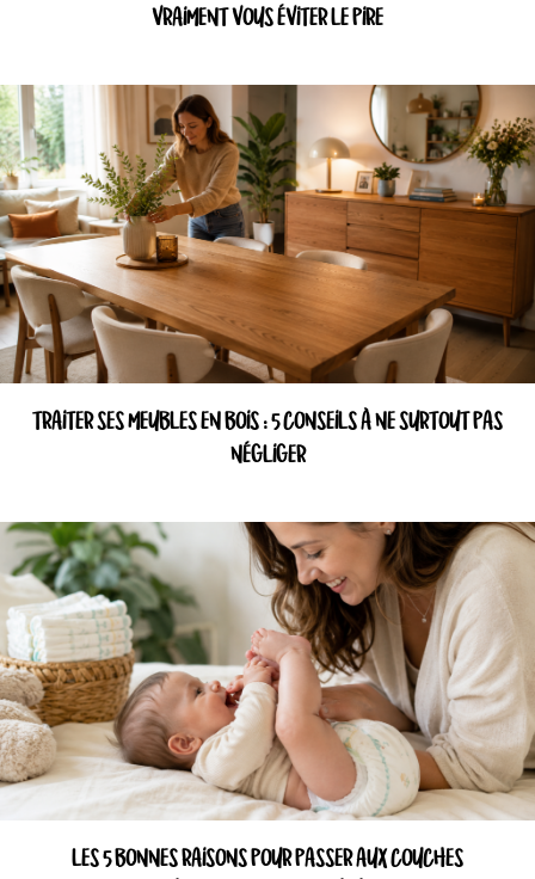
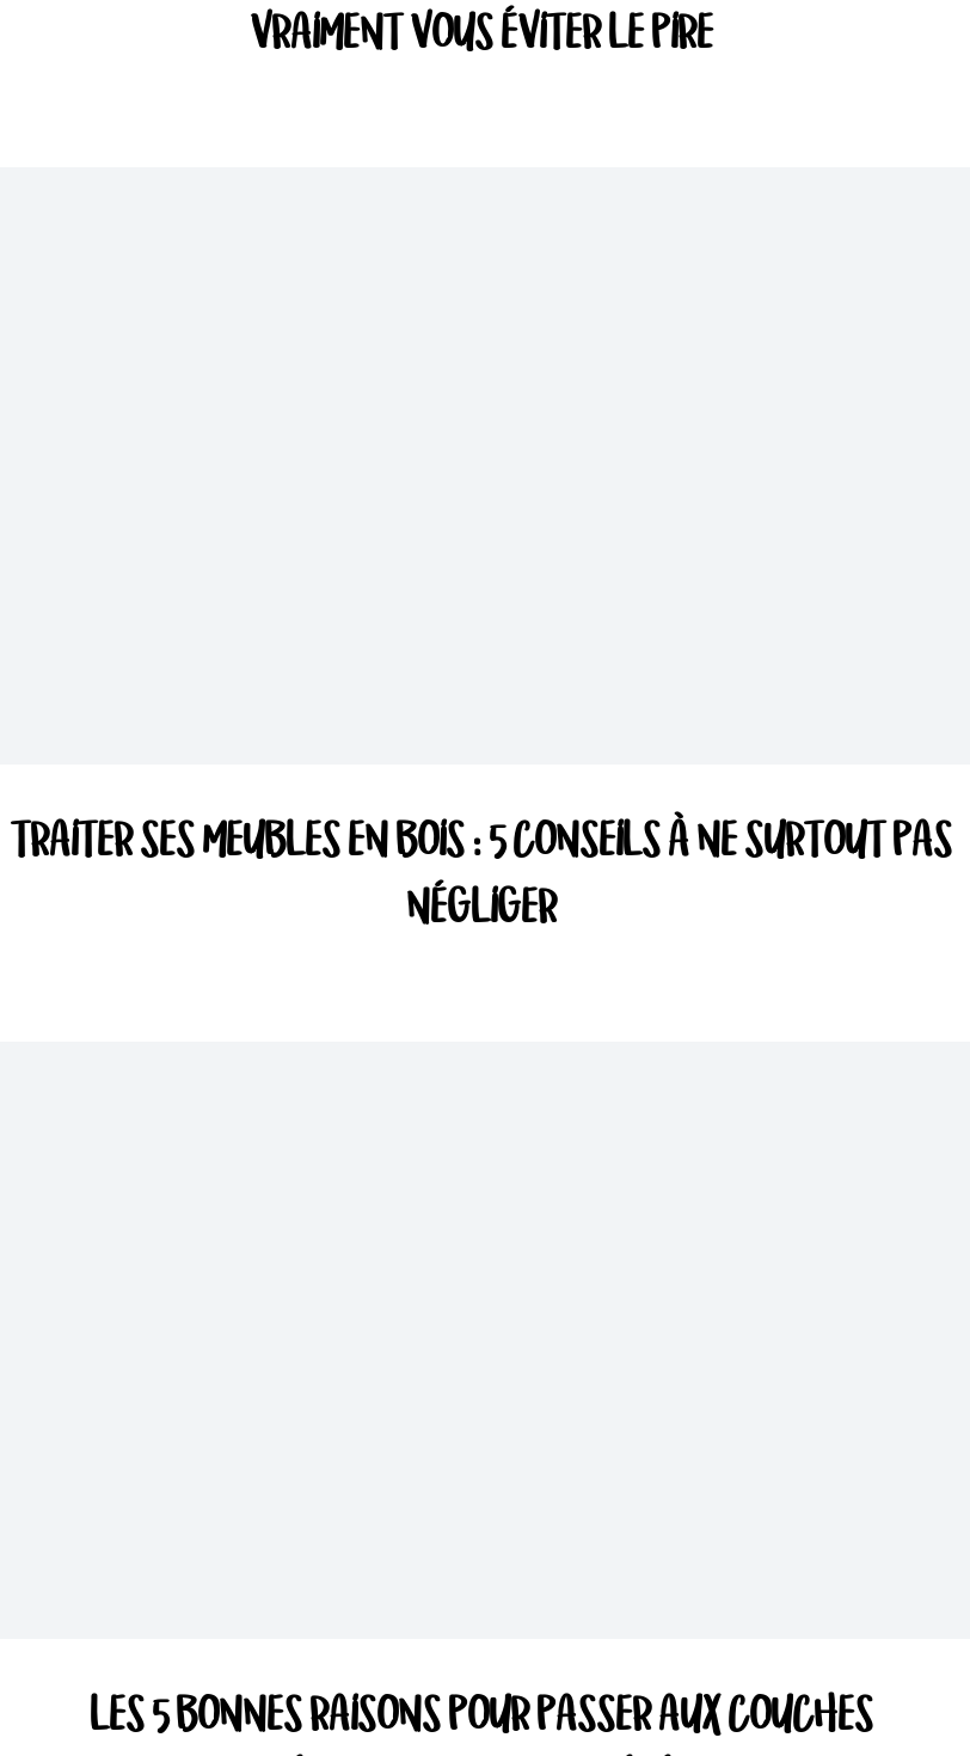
- [image]

- [image]
